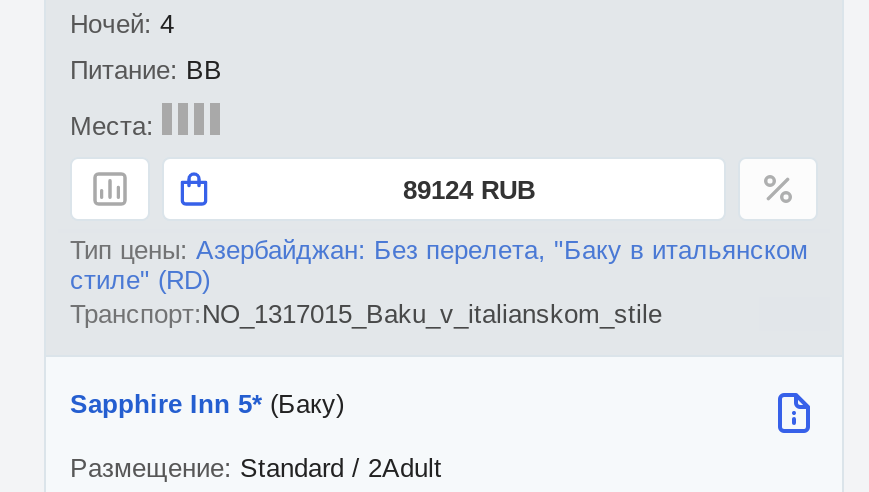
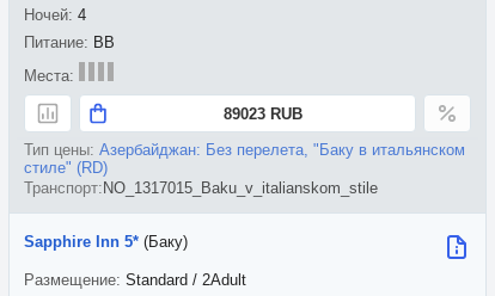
- 89124 RUB
+ 89023 RUB
